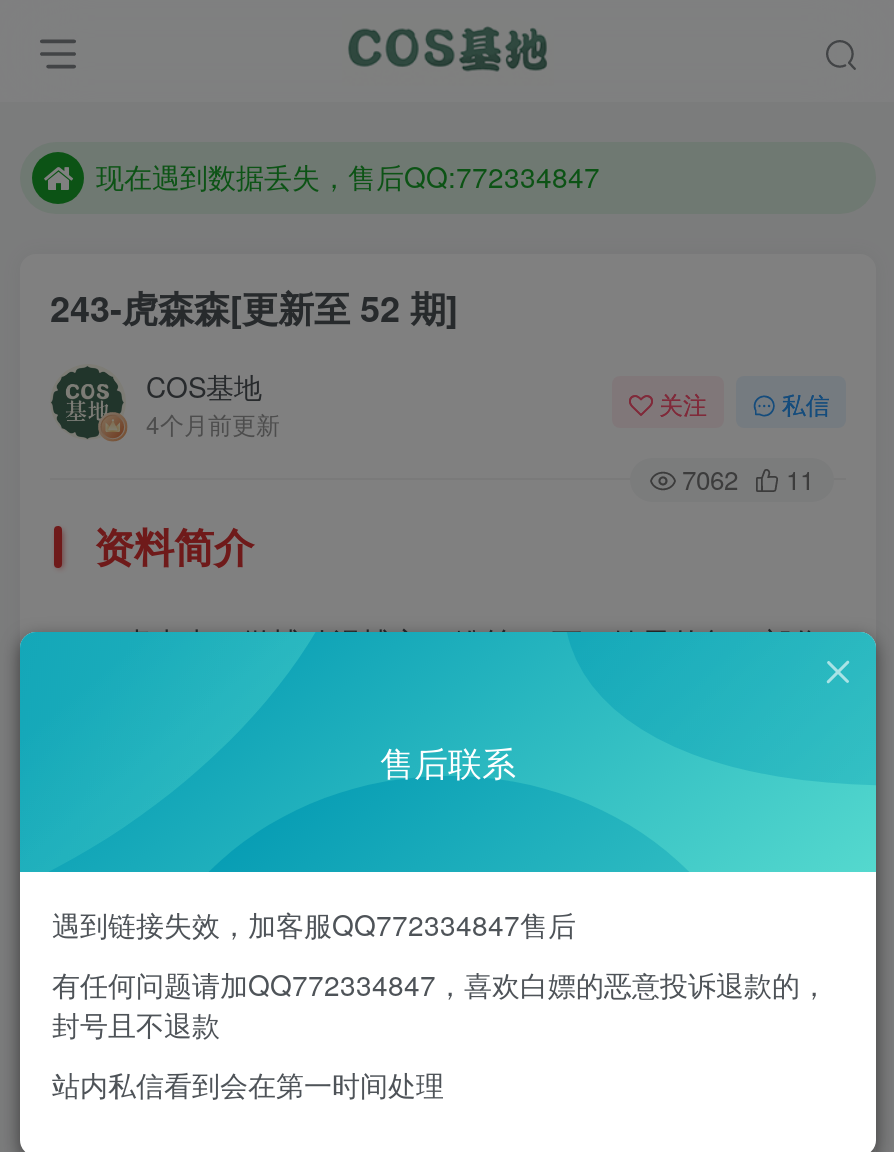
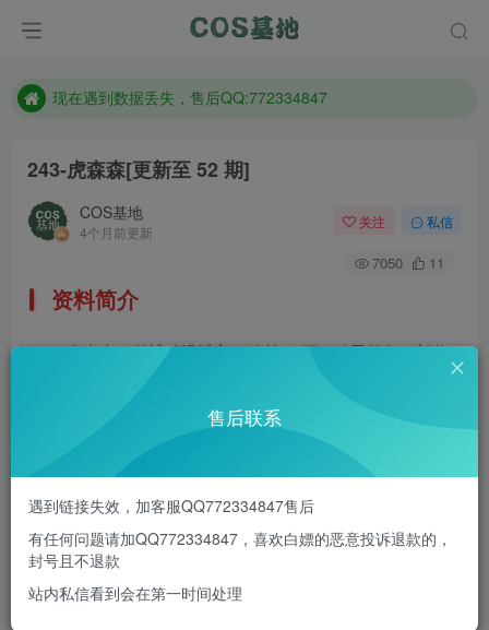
- 7062 11
+ 7050 11
